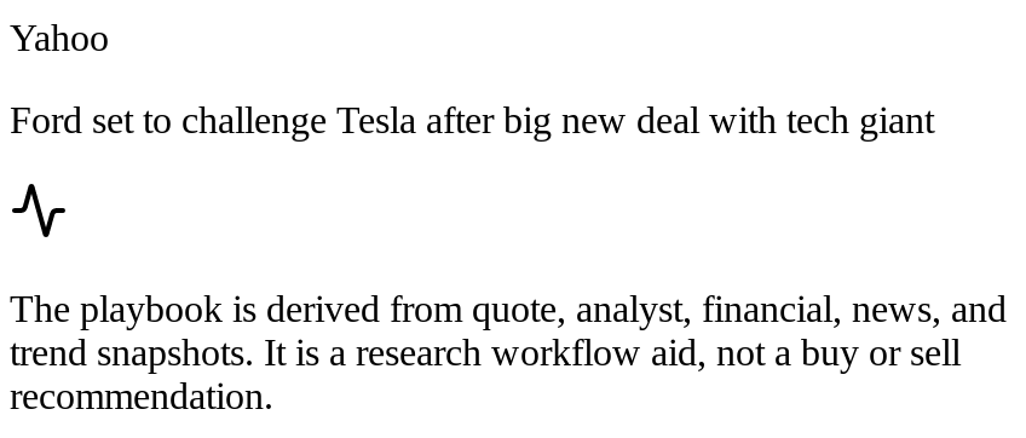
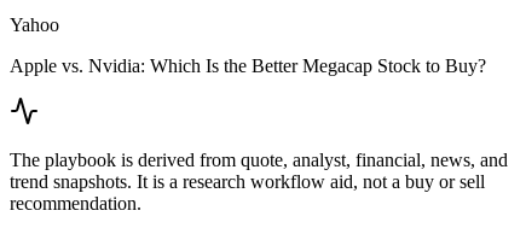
- Ford set to challenge Tesla after big new deal with tech giant
+ Apple vs. Nvidia: Which Is the Better Megacap Stock to Buy?
